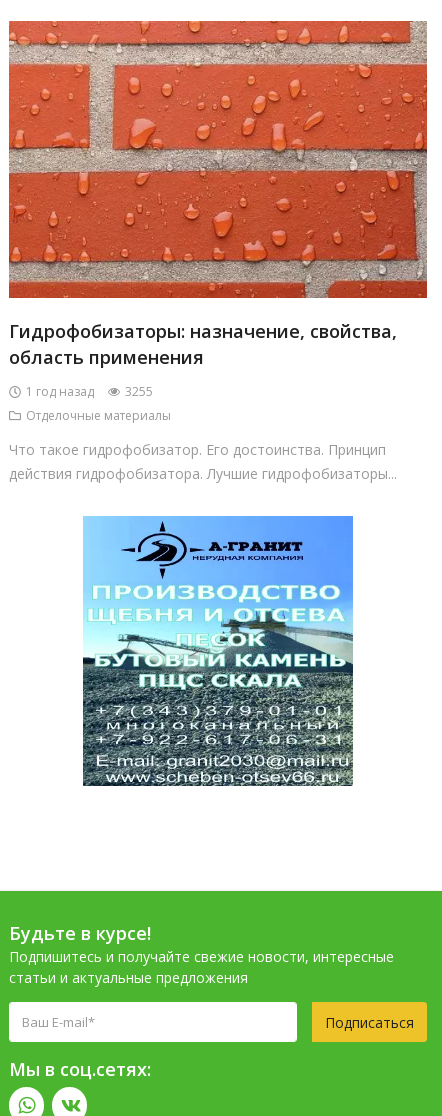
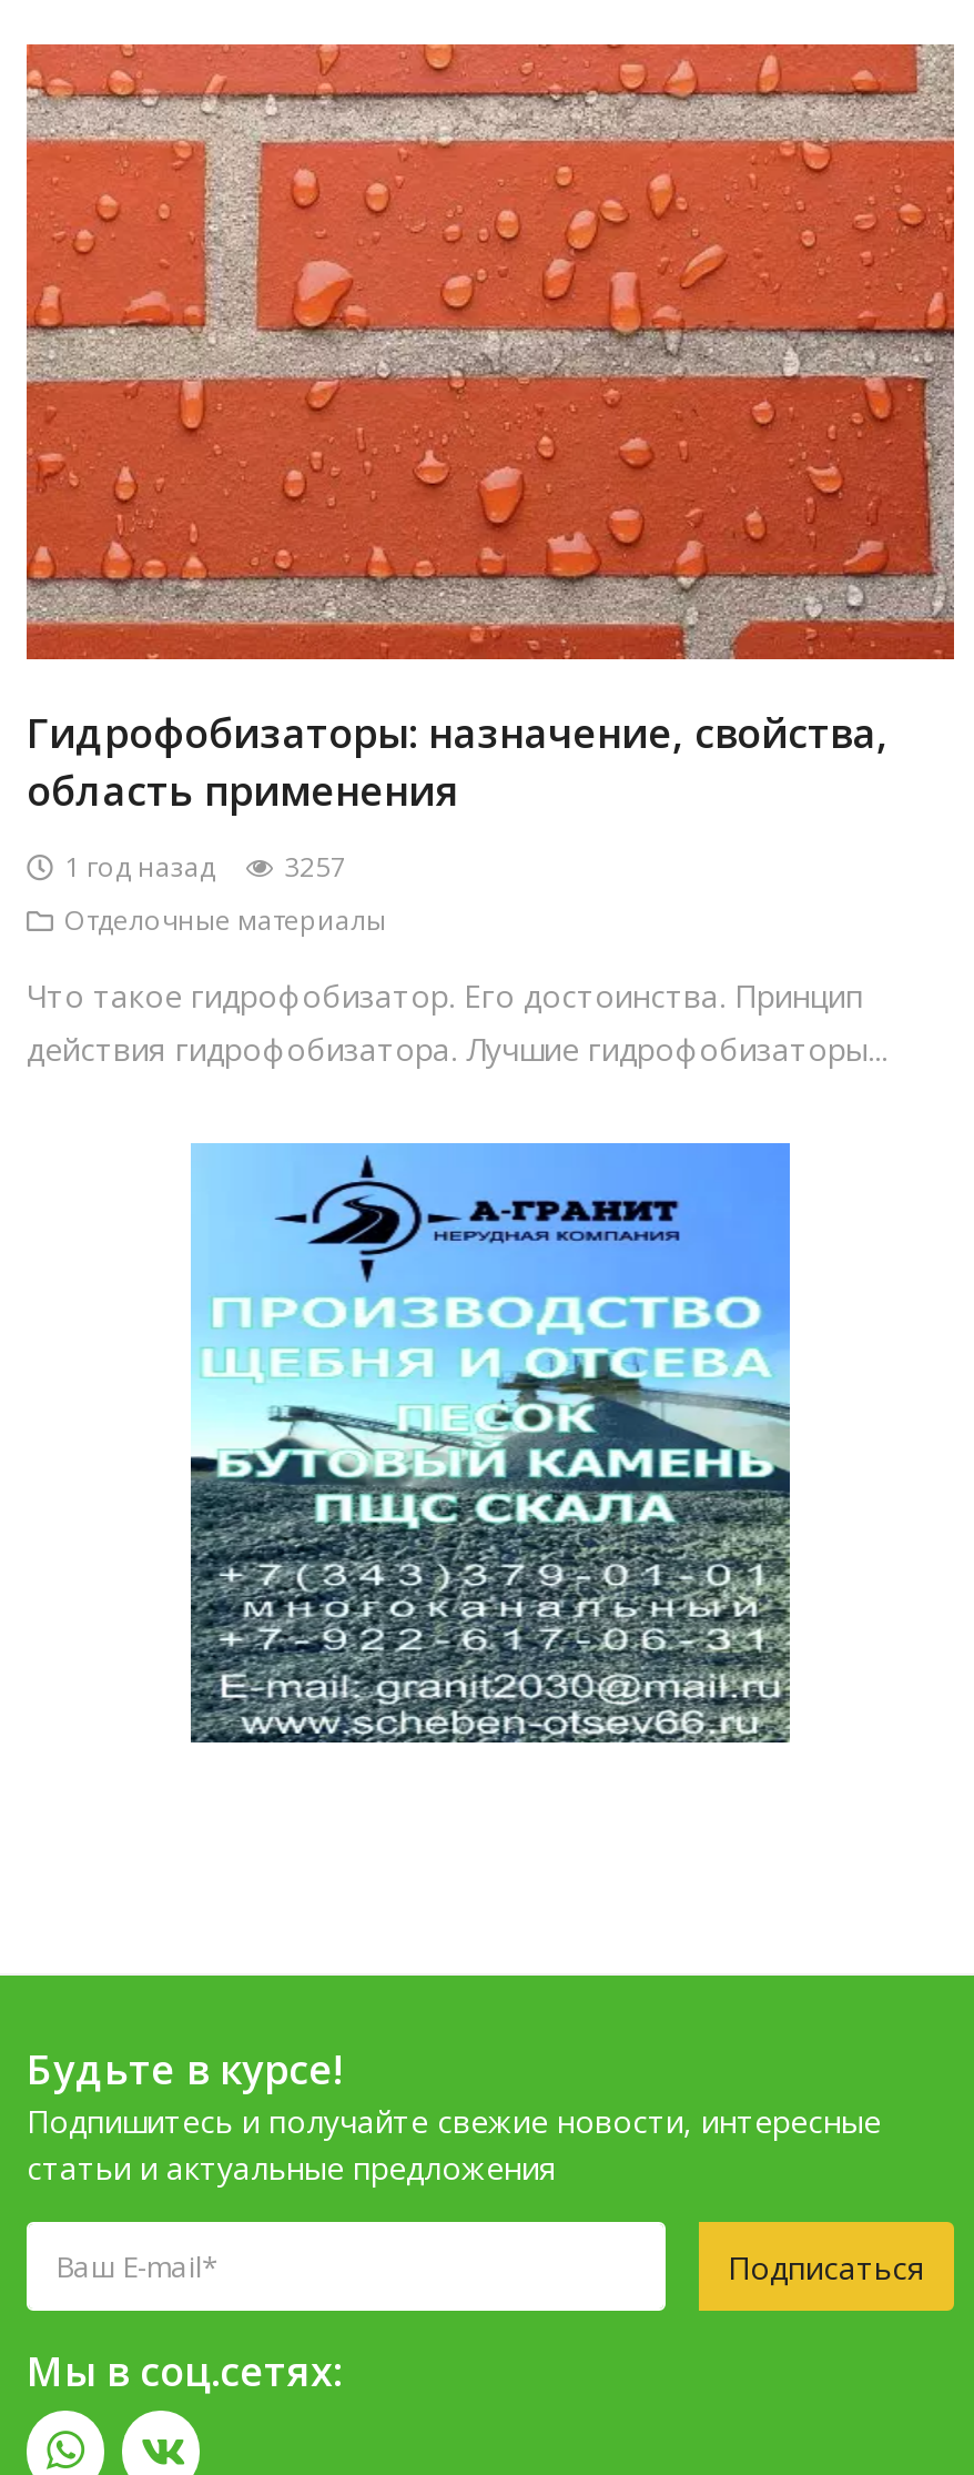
- 1 год назад 3255
+ 1 год назад 3257
